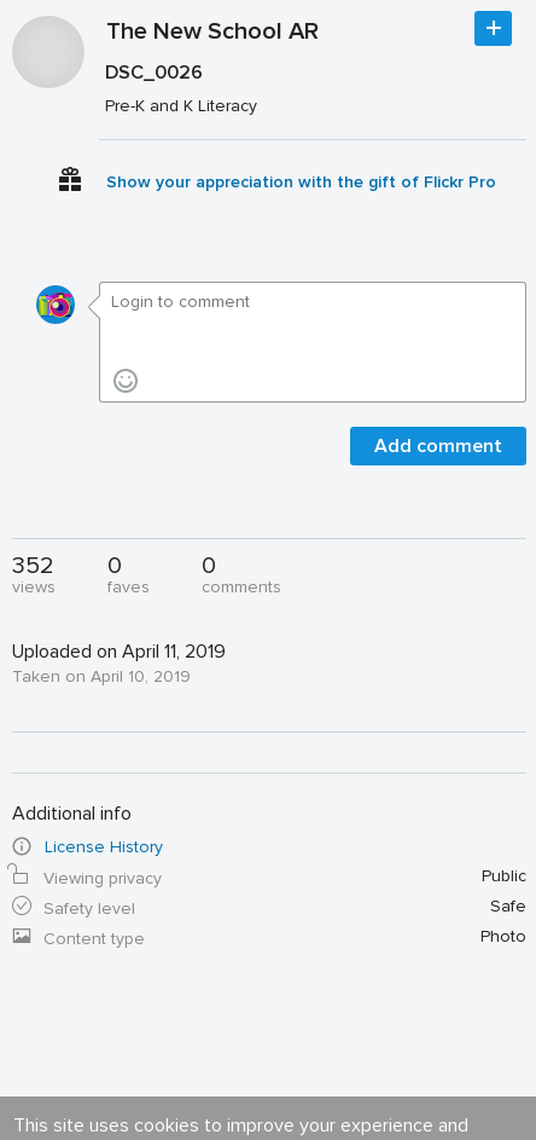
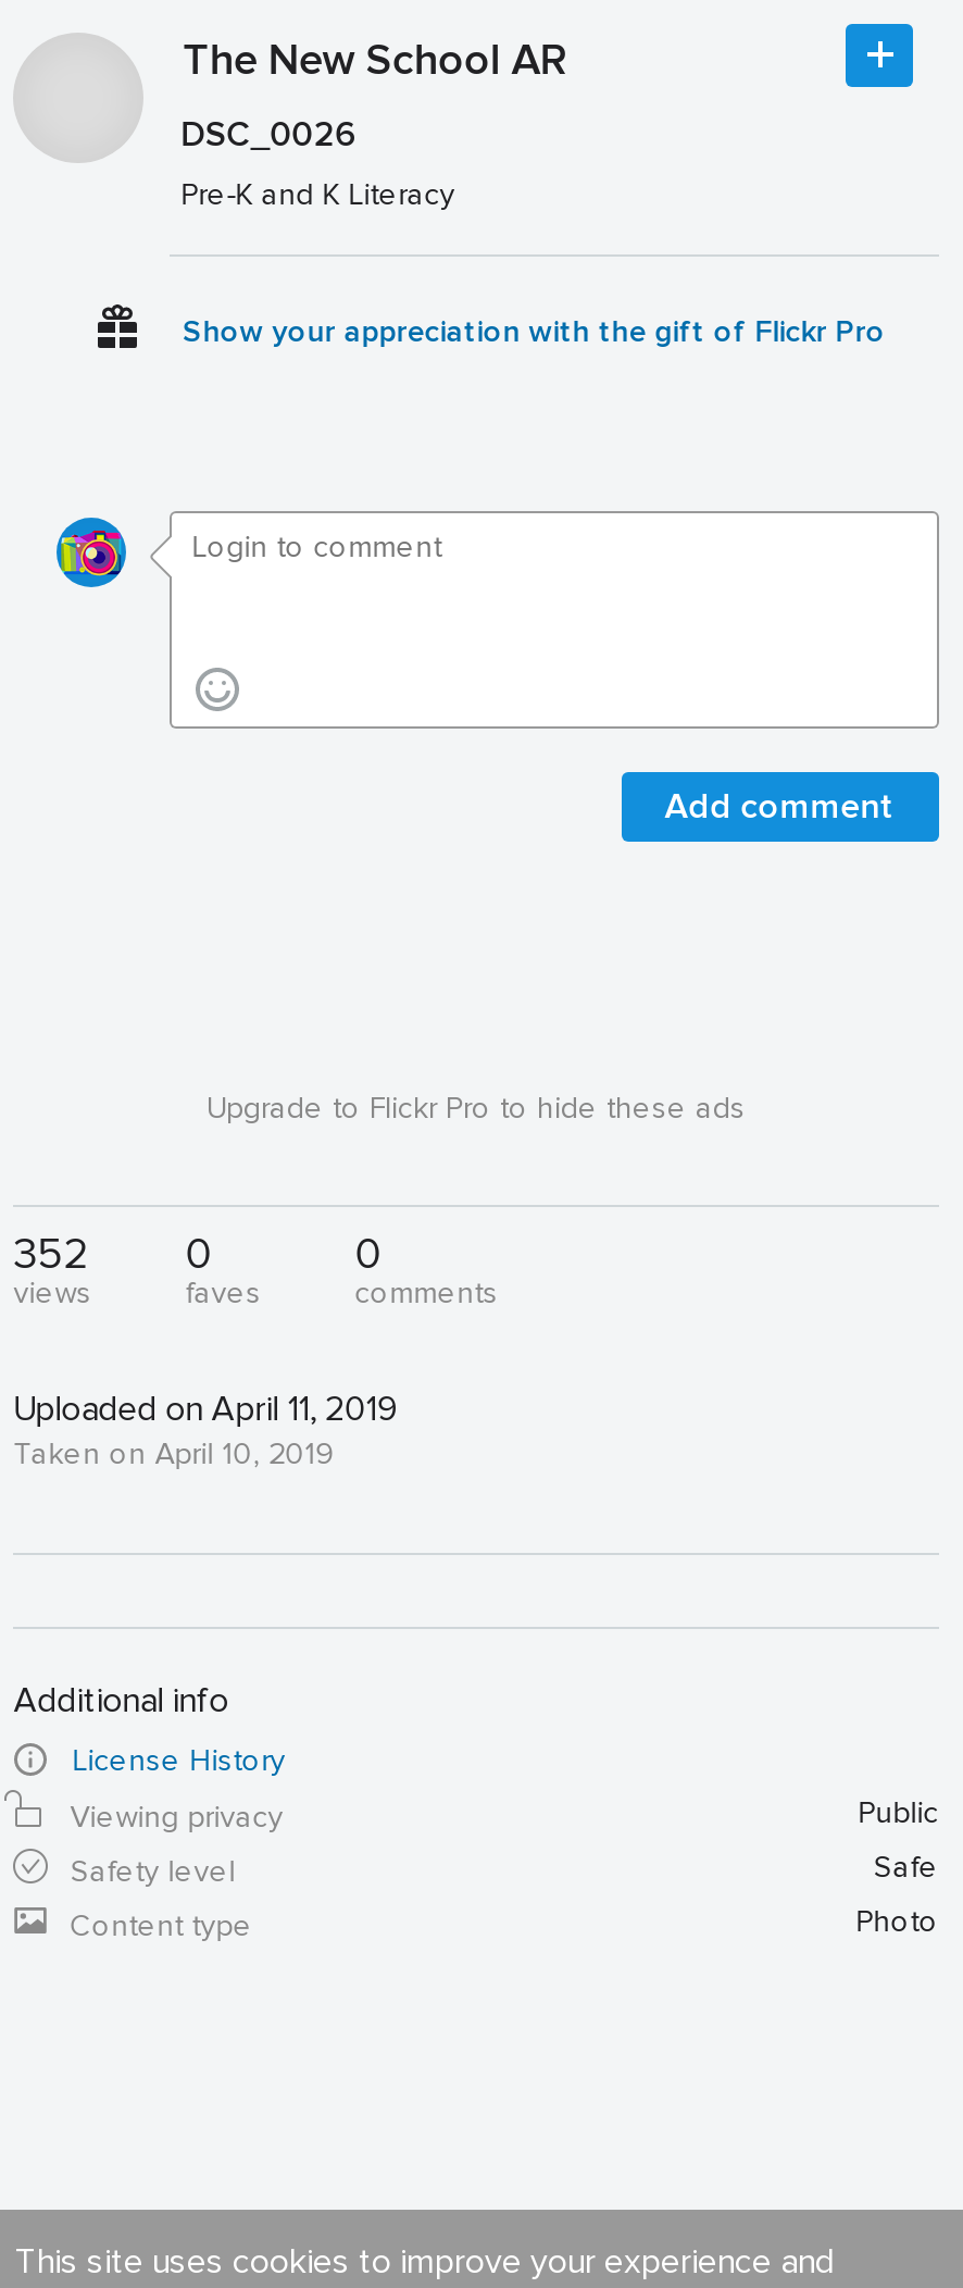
+ Upgrade to Flickr Pro to hide these ads
